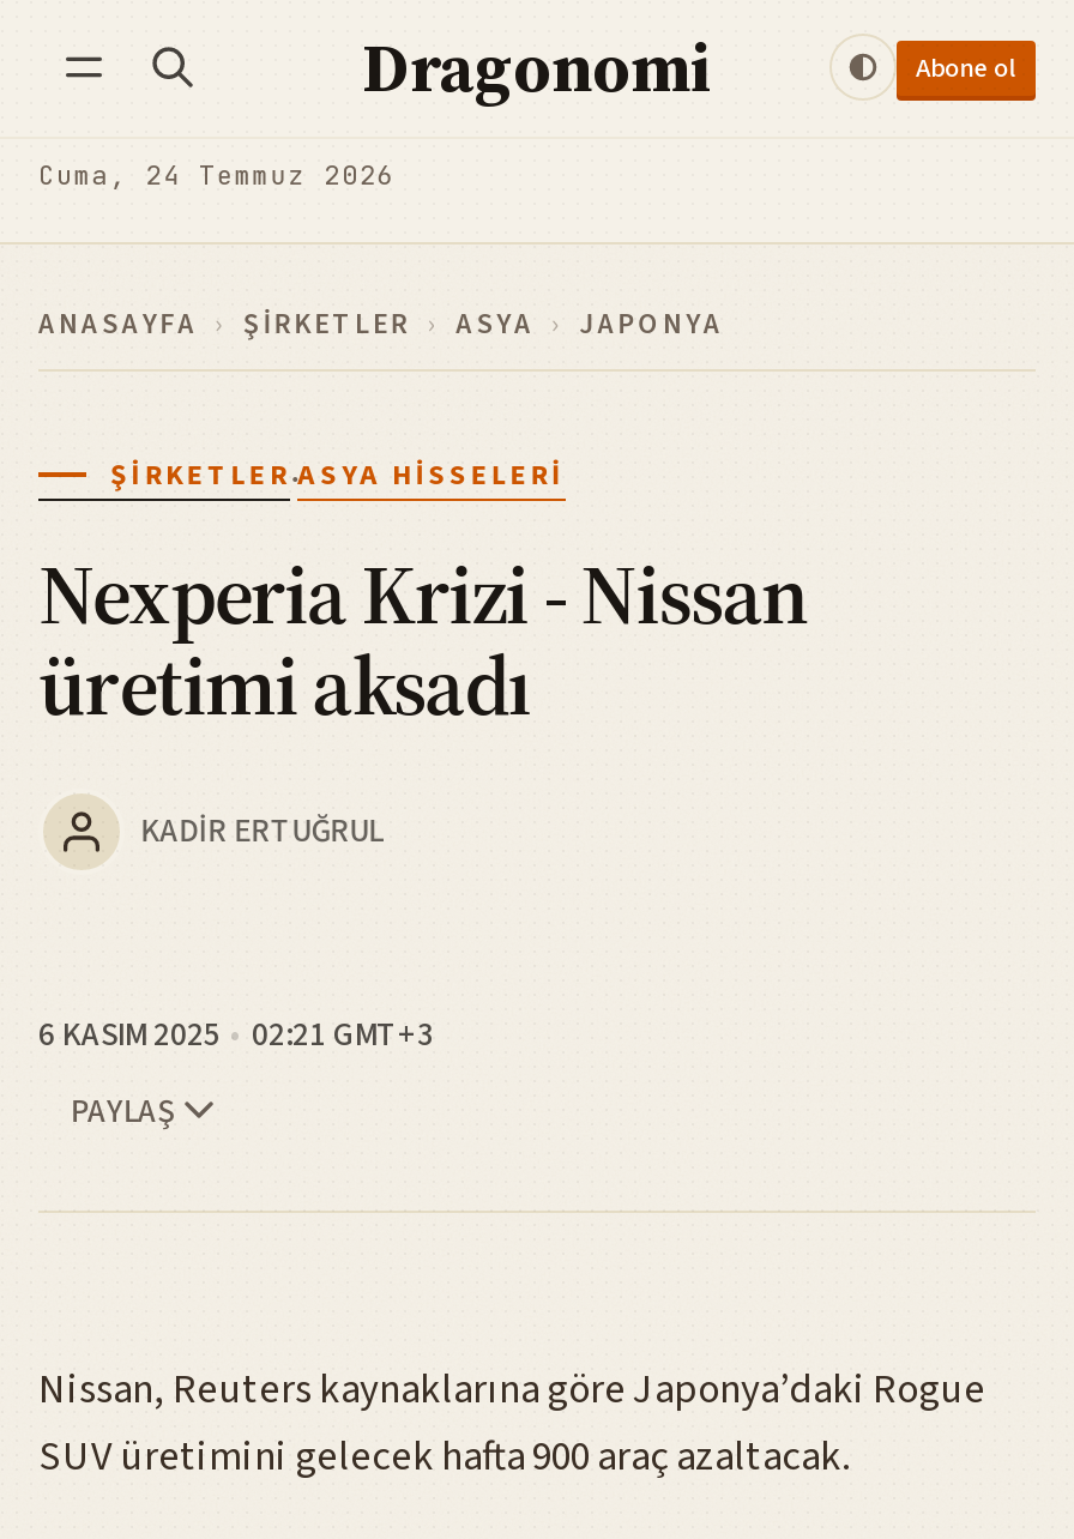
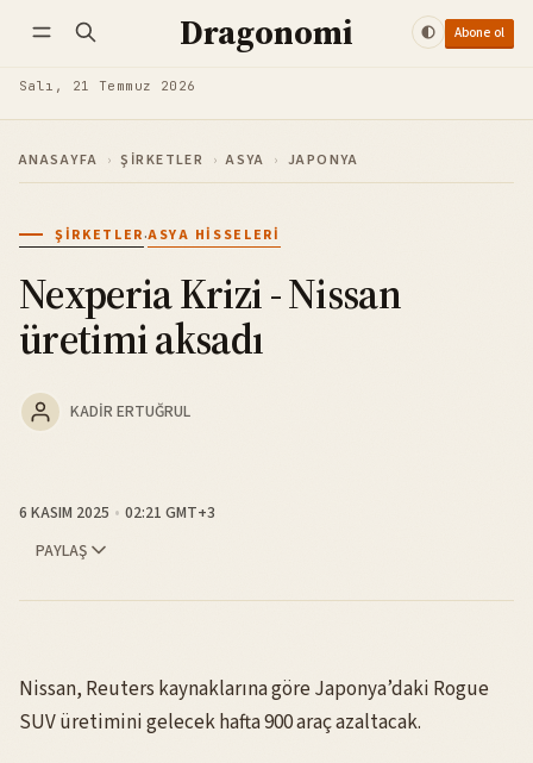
- Cuma, 24 Temmuz 2026
+ Salı, 21 Temmuz 2026
